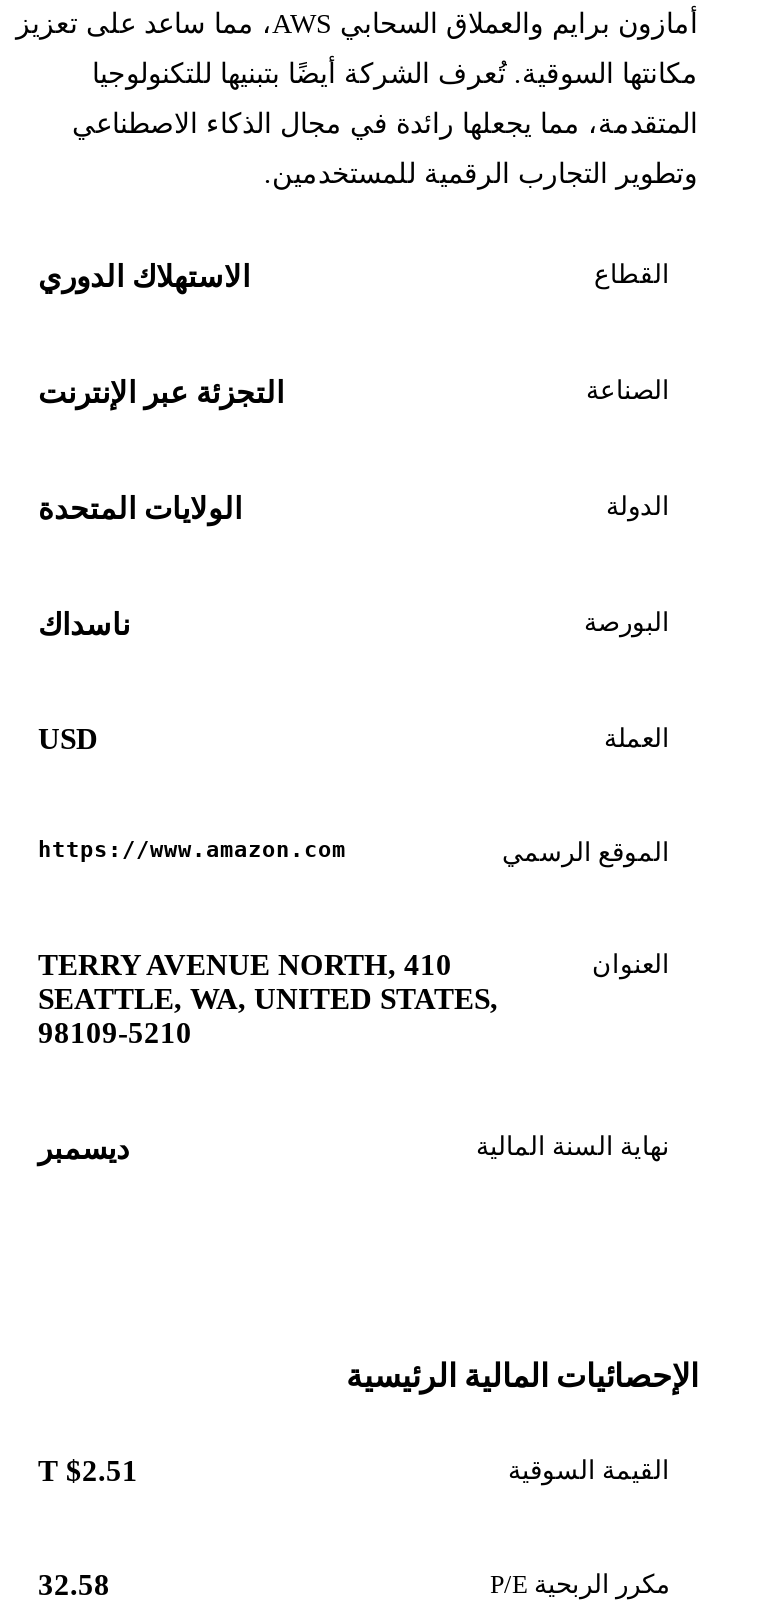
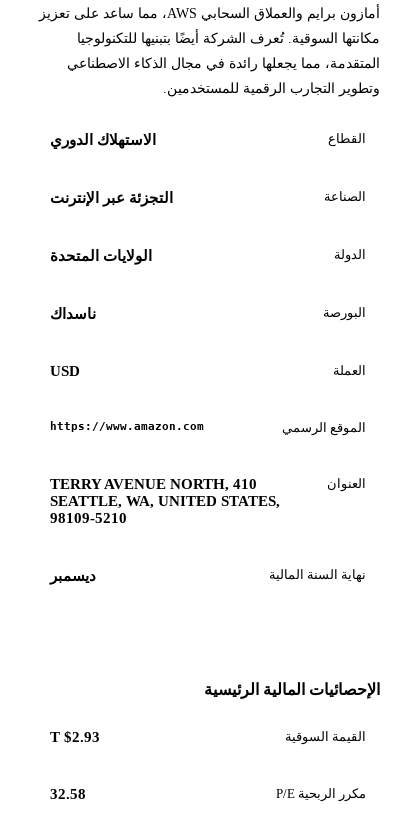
- $2.51 T
+ $2.93 T
